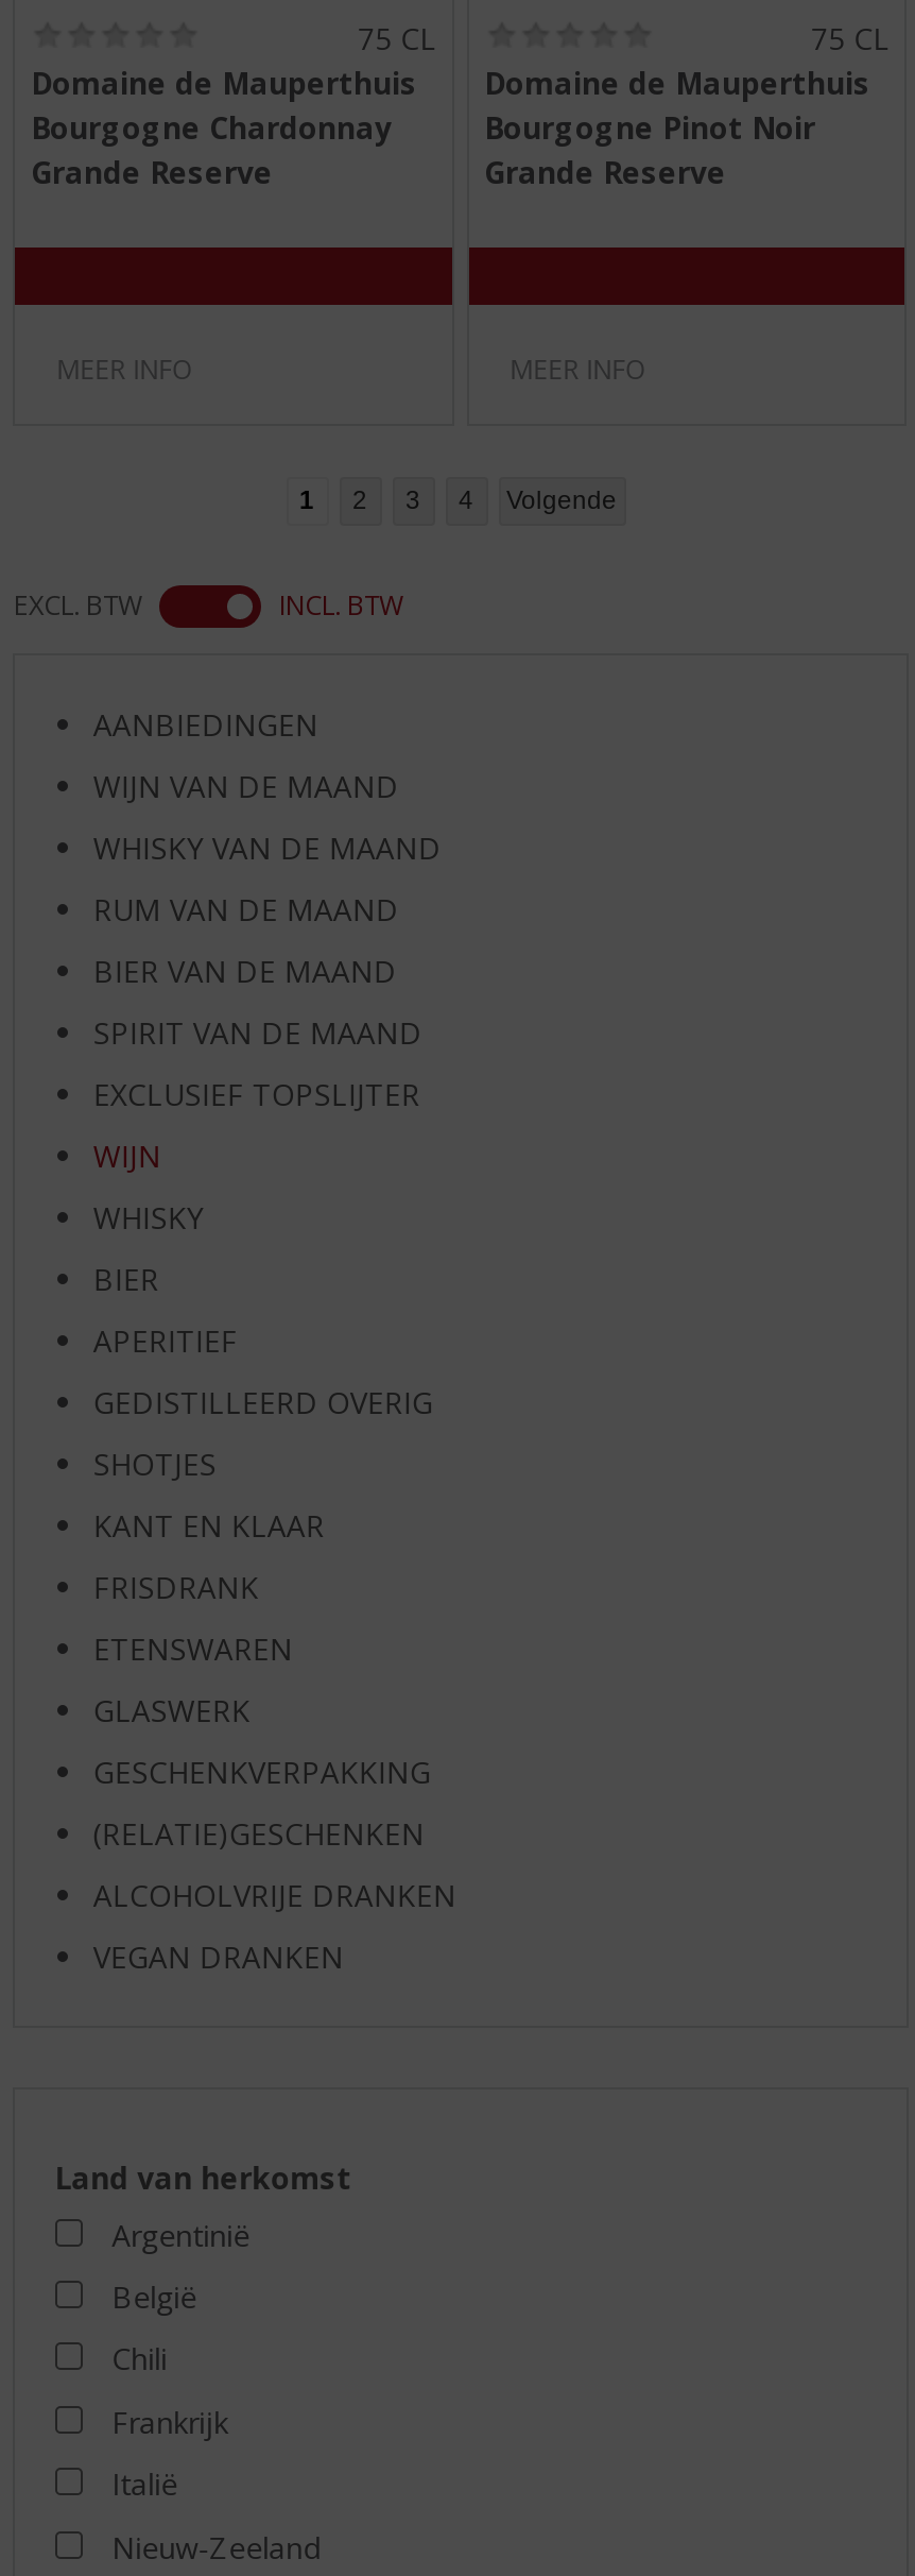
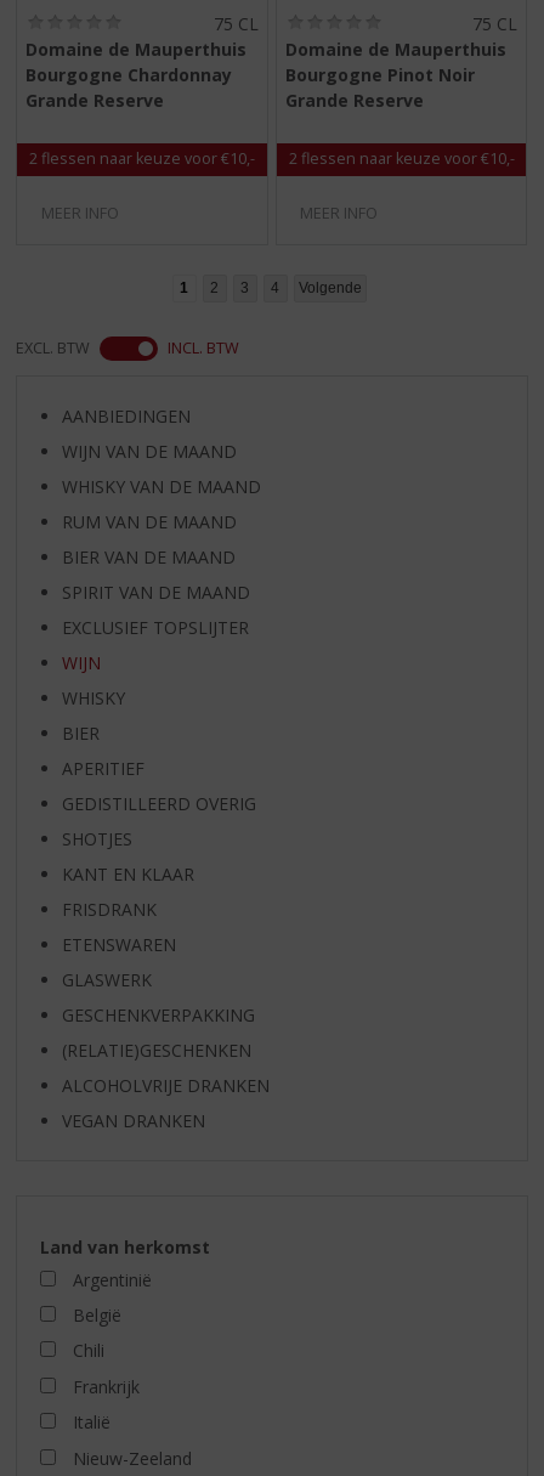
+ 2 flessen naar keuze voor €10,-

+ 2 flessen naar keuze voor €10,-
